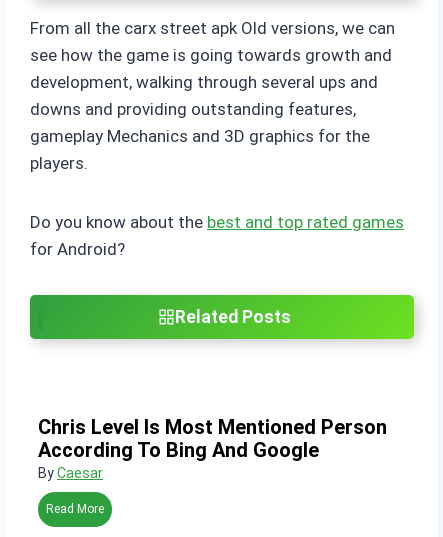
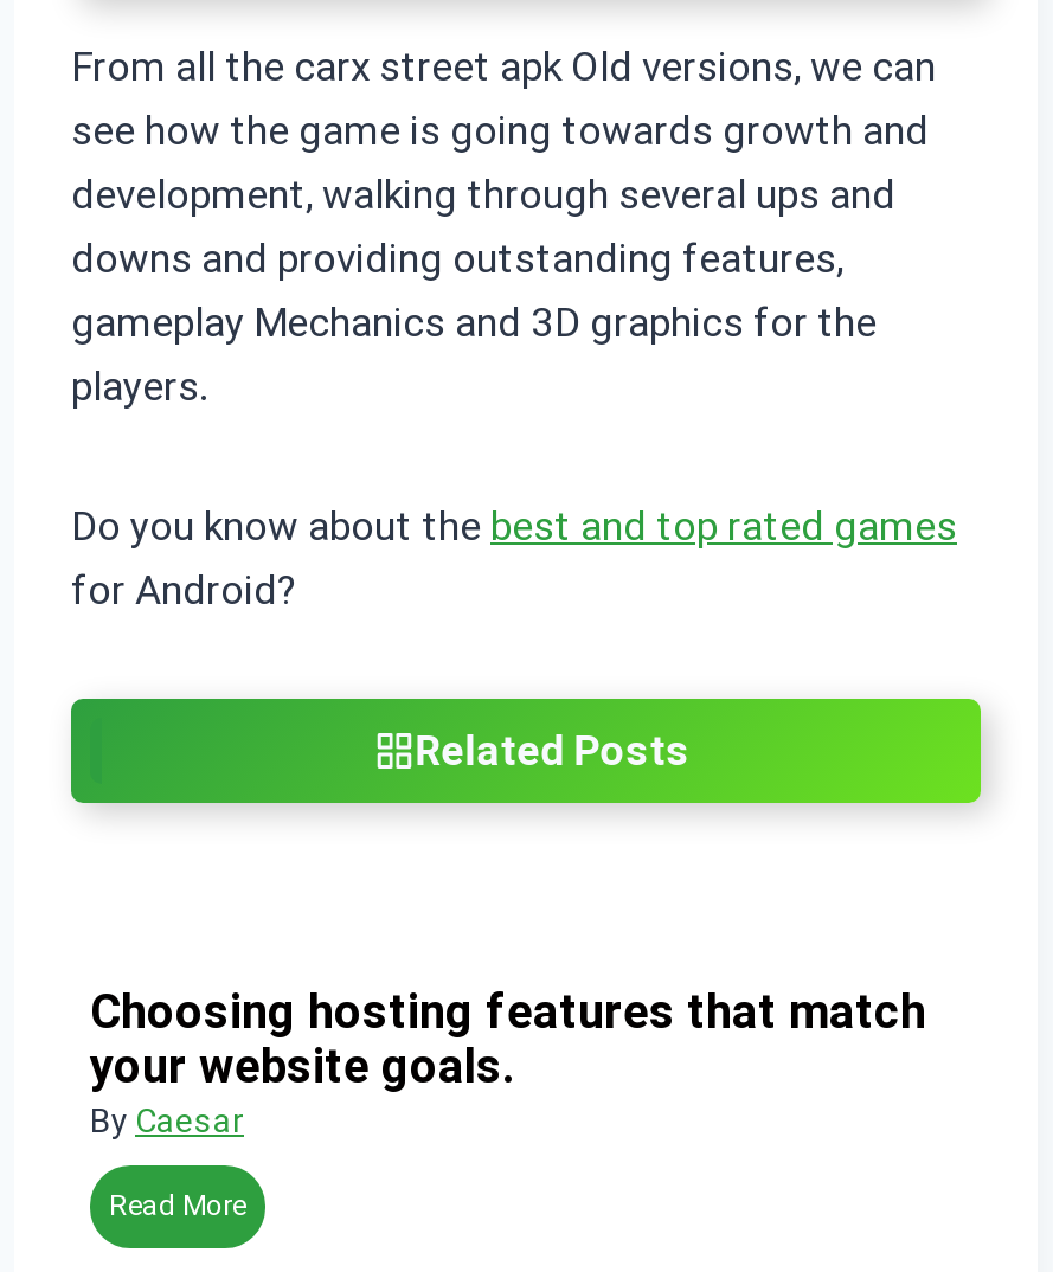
- Chris Level Is Most Mentioned Person
- According To Bing And Google
+ Choosing hosting features that match
+ your website goals.
